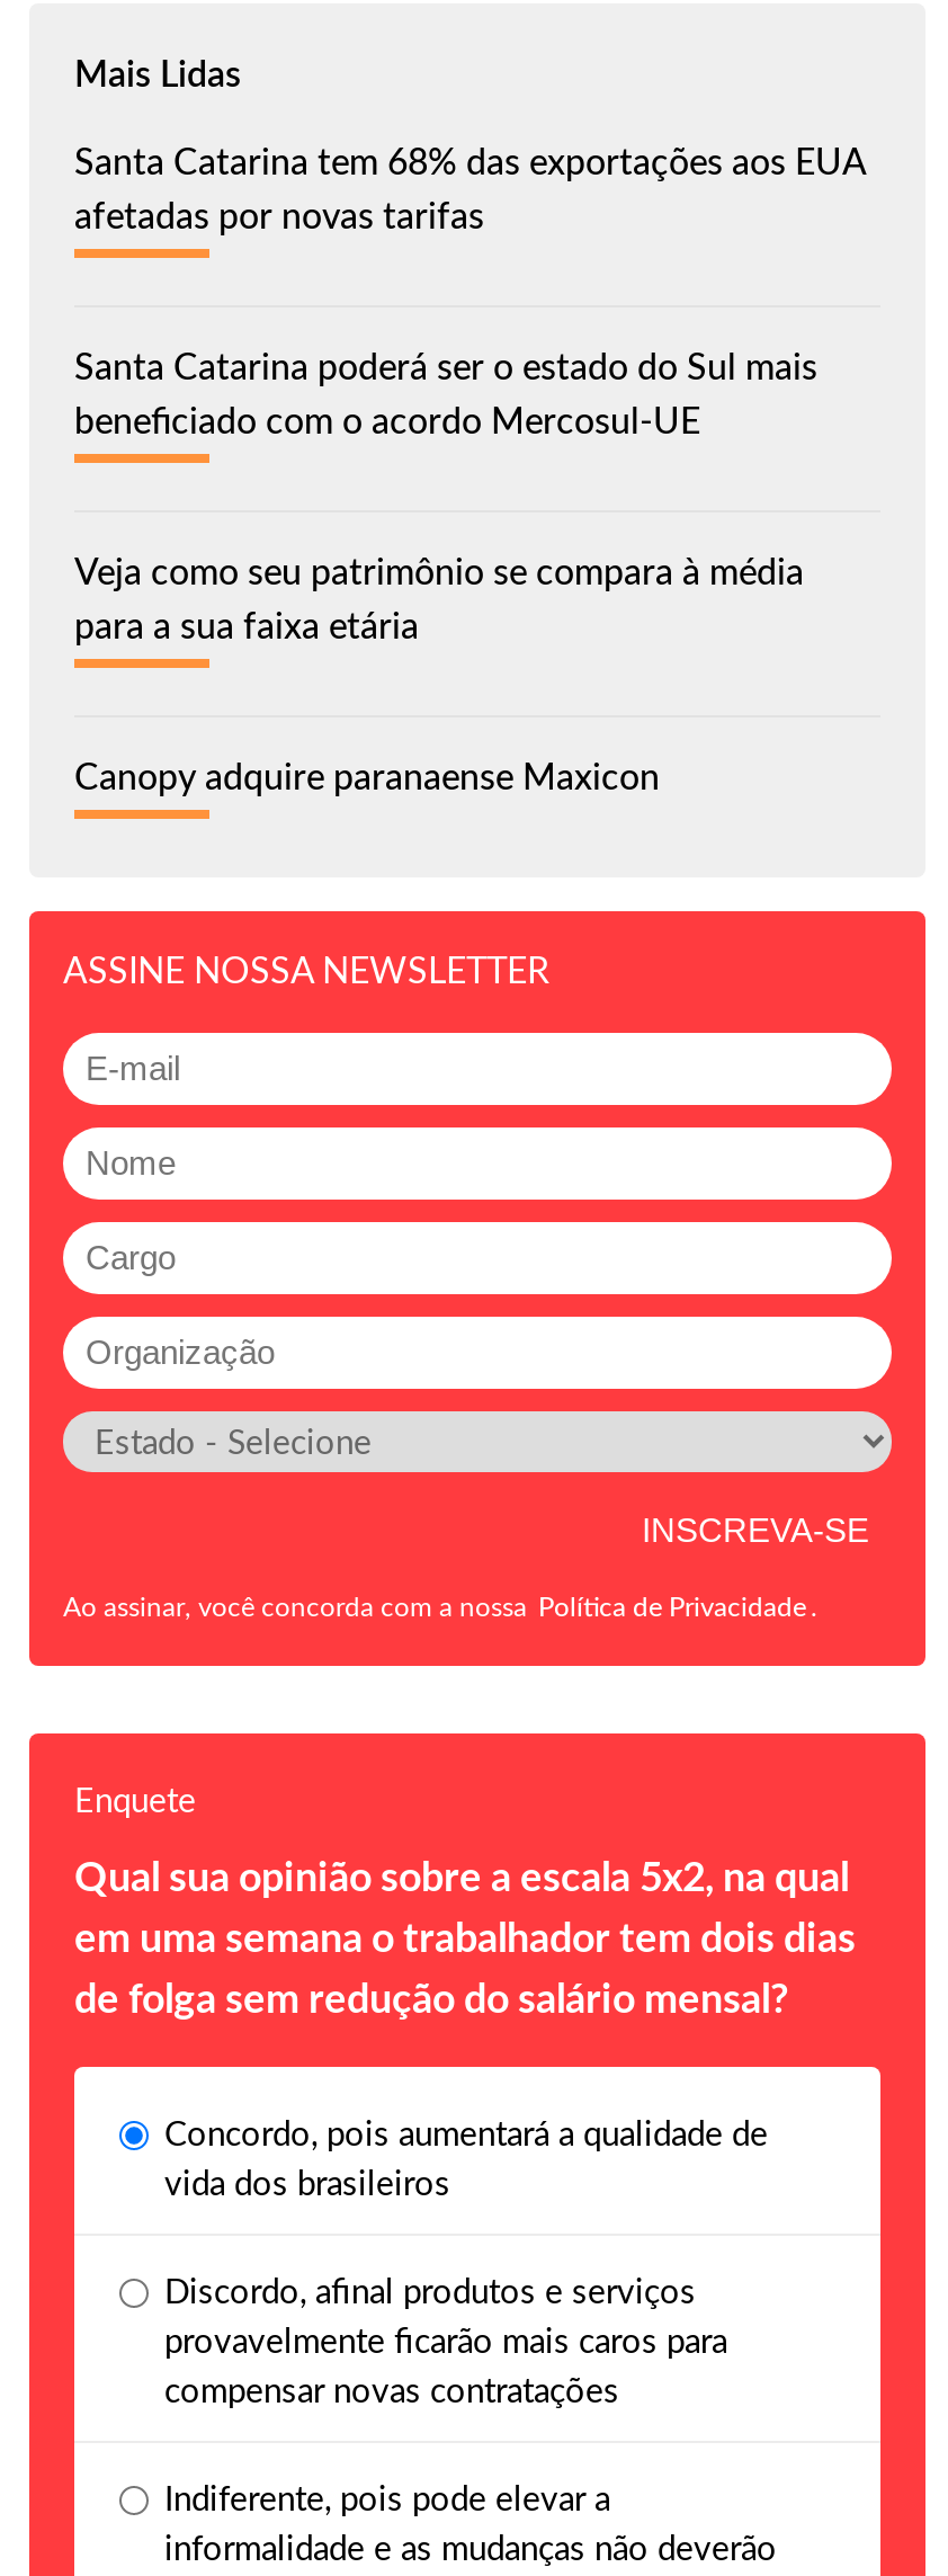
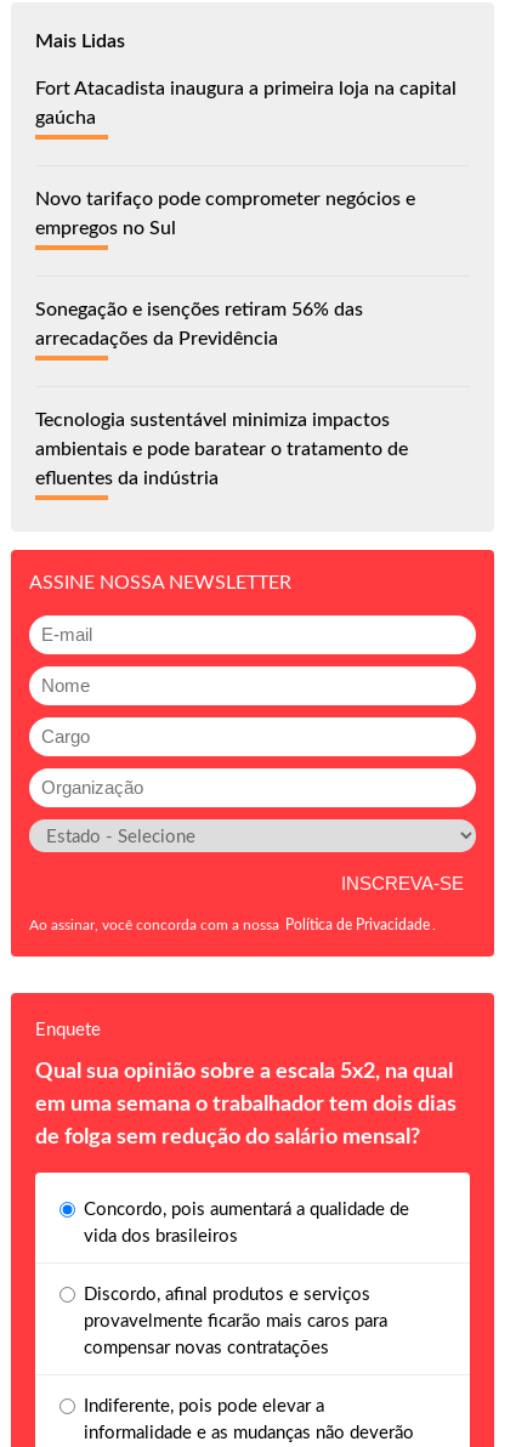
- Santa Catarina tem 68% das exportações aos EUA
- afetadas por novas tarifas
+ Fort Atacadista inaugura a primeira loja na capital
+ gaúcha

- Santa Catarina poderá ser o estado do Sul mais
- beneficiado com o acordo Mercosul-UE
+ Novo tarifaço pode comprometer negócios e
+ empregos no Sul

- Veja como seu patrimônio se compara à média
- para a sua faixa etária
+ Sonegação e isenções retiram 56% das
+ arrecadações da Previdência

- Canopy adquire paranaense Maxicon
+ Tecnologia sustentável minimiza impactos
+ ambientais e pode baratear o tratamento de
+ efluentes da indústria
